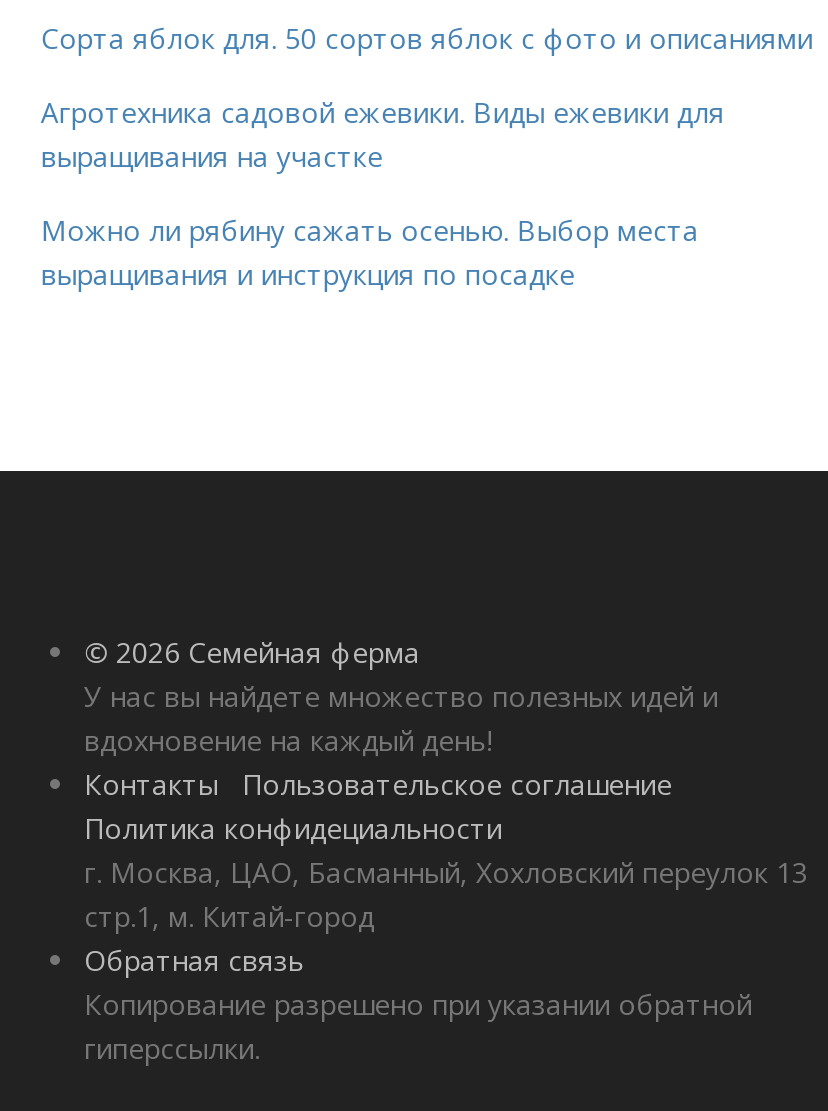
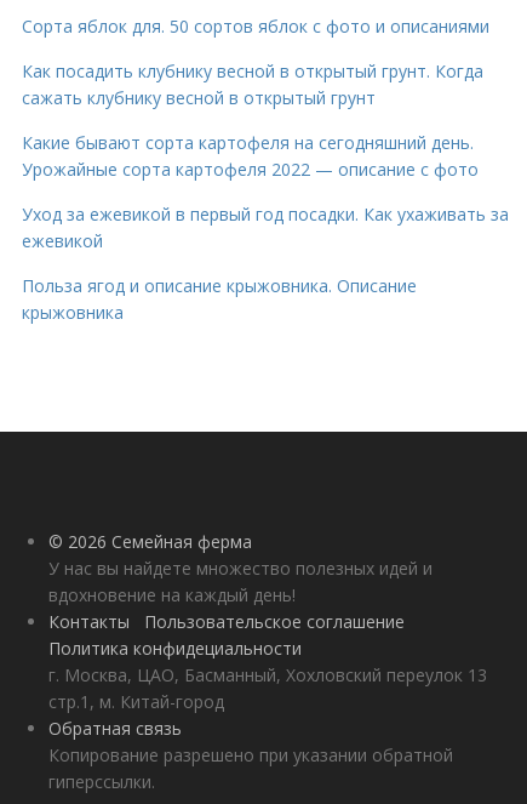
- Агротехника садовой ежевики. Виды ежевики для
- выращивания на участке
- Можно ли рябину сажать осенью. Выбор места
- выращивания и инструкция по посадке
+ Как посадить клубнику весной в открытый грунт. Когда
+ сажать клубнику весной в открытый грунт
+ Какие бывают сорта картофеля на сегодняшний день.
+ Урожайные сорта картофеля 2022 — описание с фото
+ Уход за ежевикой в первый год посадки. Как ухаживать за
+ ежевикой
+ Польза ягод и описание крыжовника. Описание
+ крыжовника
